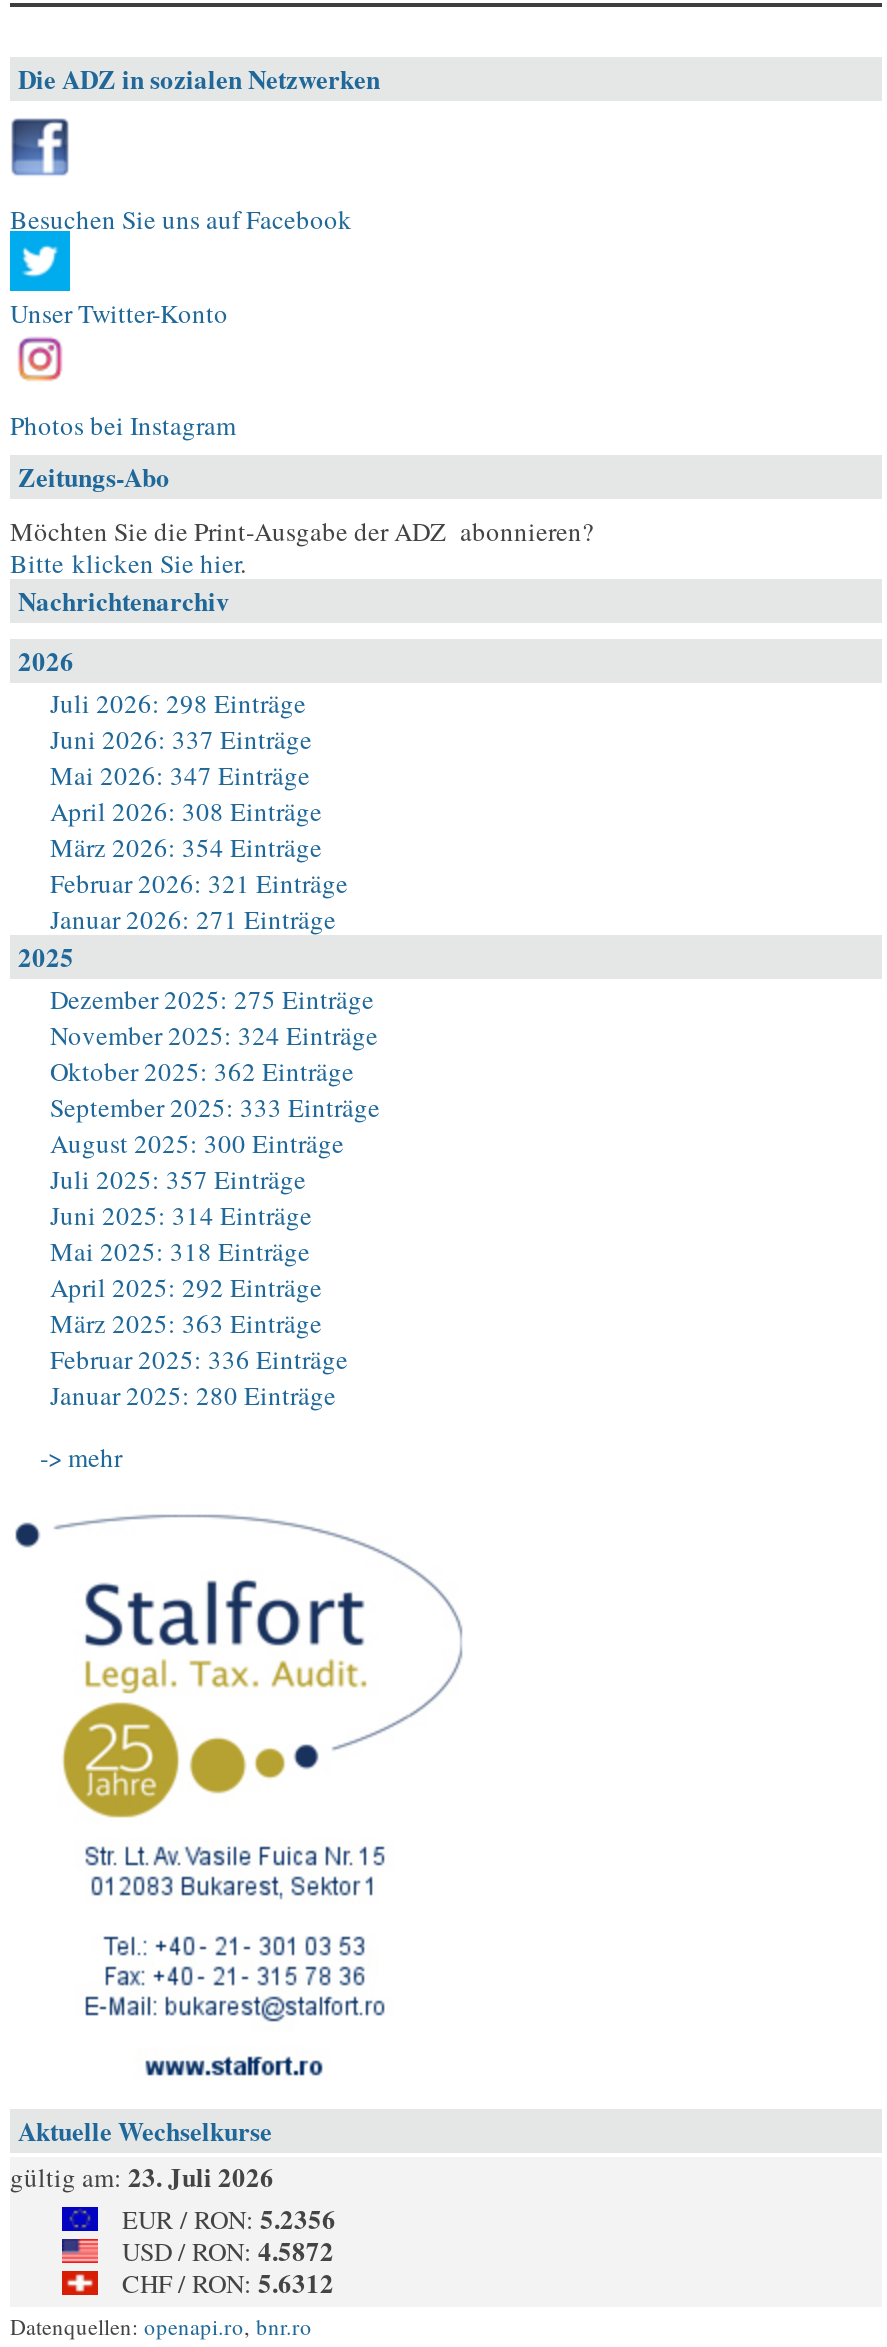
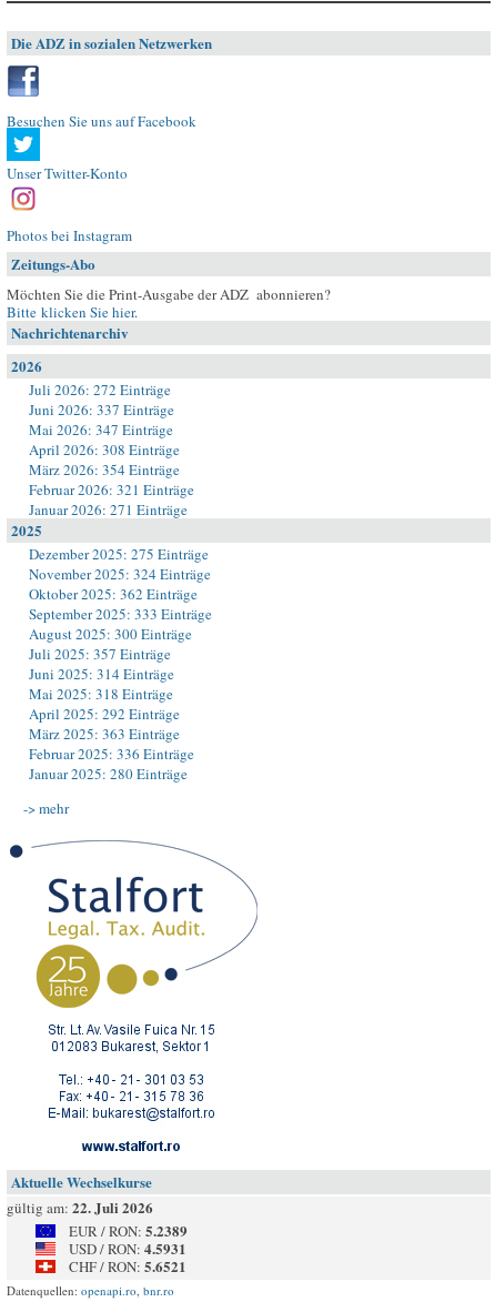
- Juli 2026: 298 Einträge
+ Juli 2026: 272 Einträge

- gültig am: 23. Juli 2026
+ gültig am: 22. Juli 2026

- EUR / RON: 5.2356
+ EUR / RON: 5.2389

- USD / RON: 4.5872
+ USD / RON: 4.5931

- CHF / RON: 5.6312
+ CHF / RON: 5.6521
